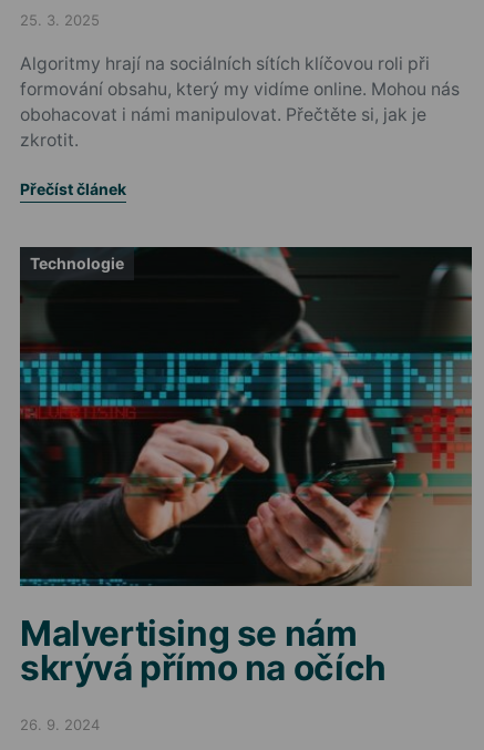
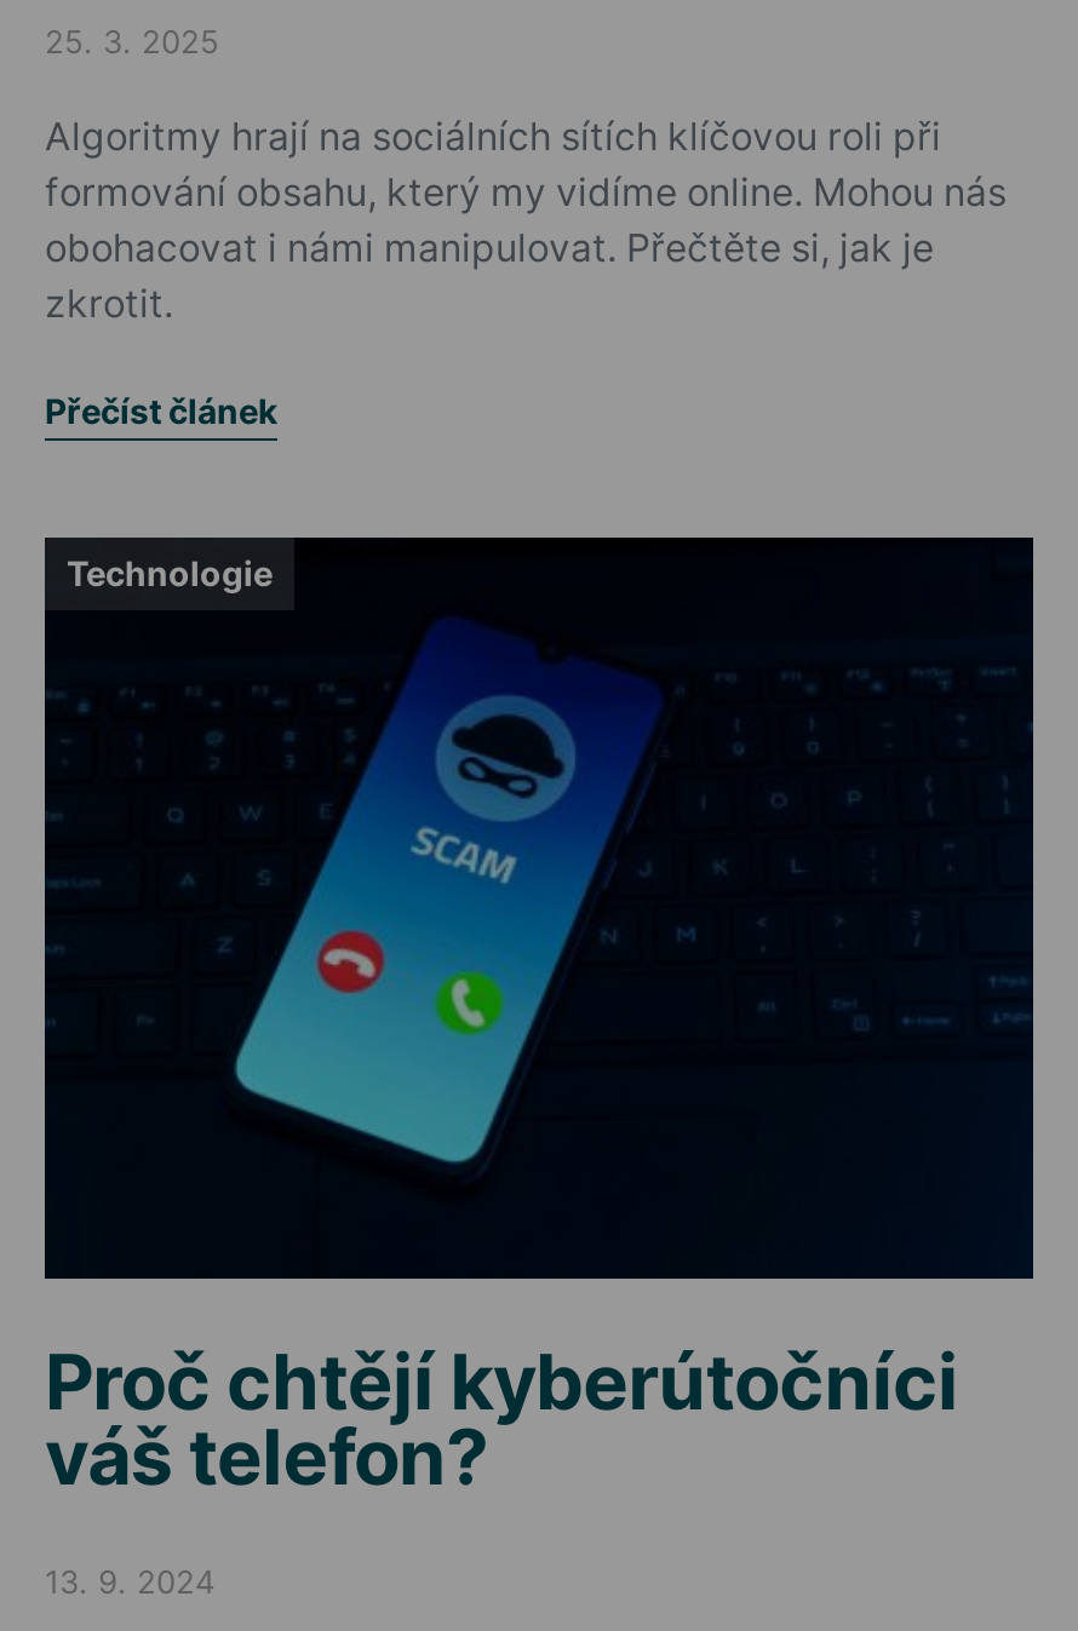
- [image]
- Malvertising se nám
- skrývá přímo na očích
+ [image]
+ Proč chtějí kyberútočníci
+ váš telefon?

- 26. 9. 2024
+ 13. 9. 2024
